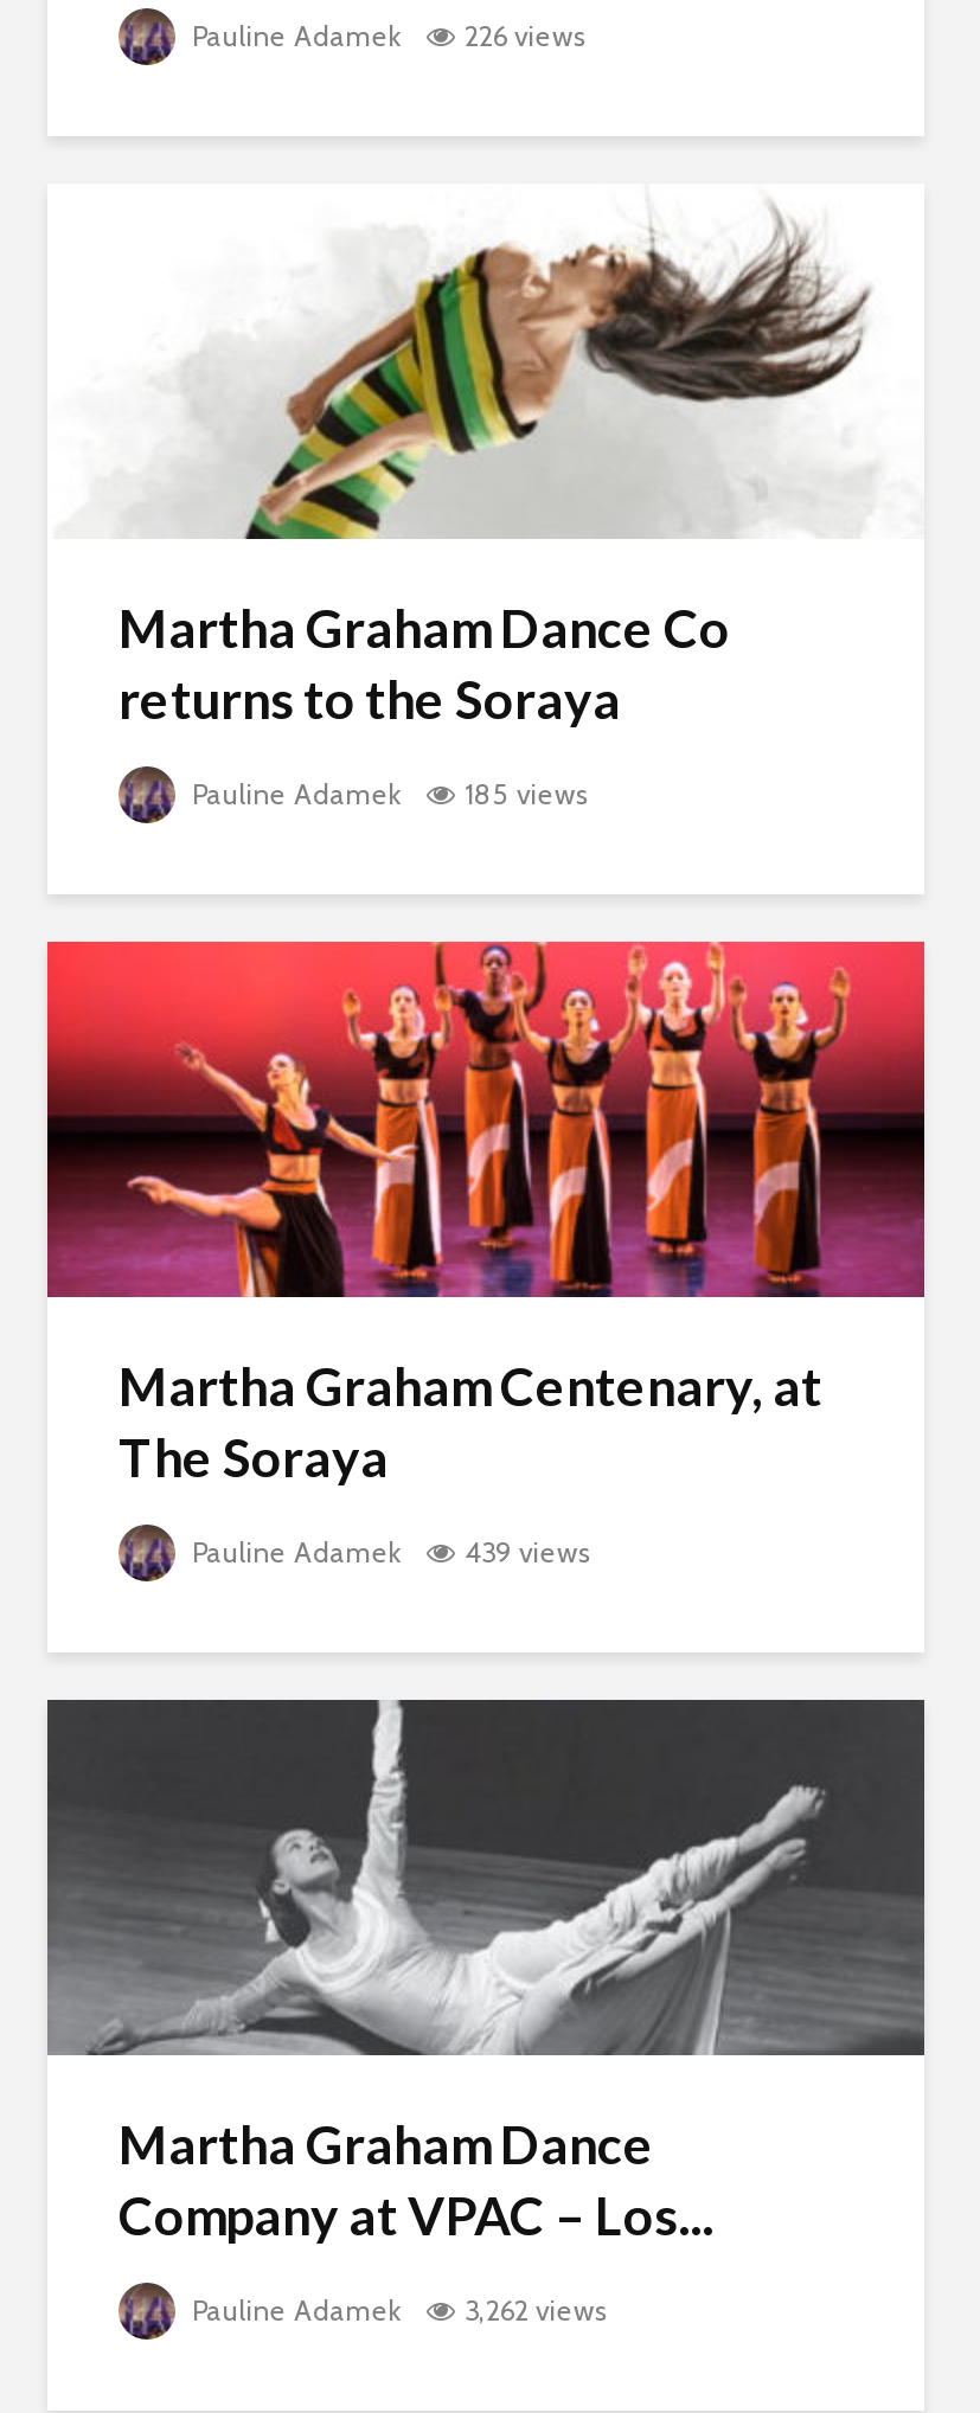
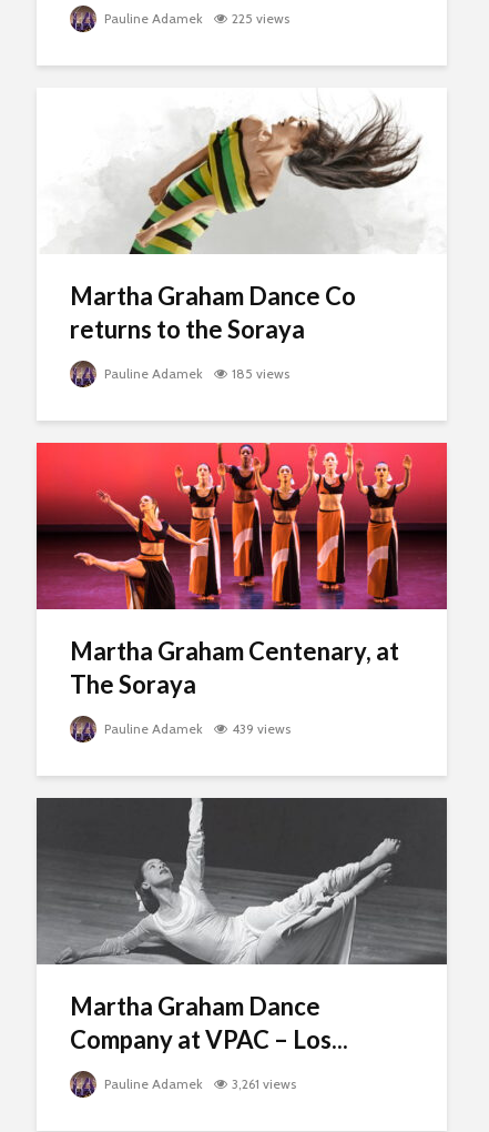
- Pauline Adamek 226 views
+ Pauline Adamek 225 views

- Pauline Adamek 3,262 views
+ Pauline Adamek 3,261 views
